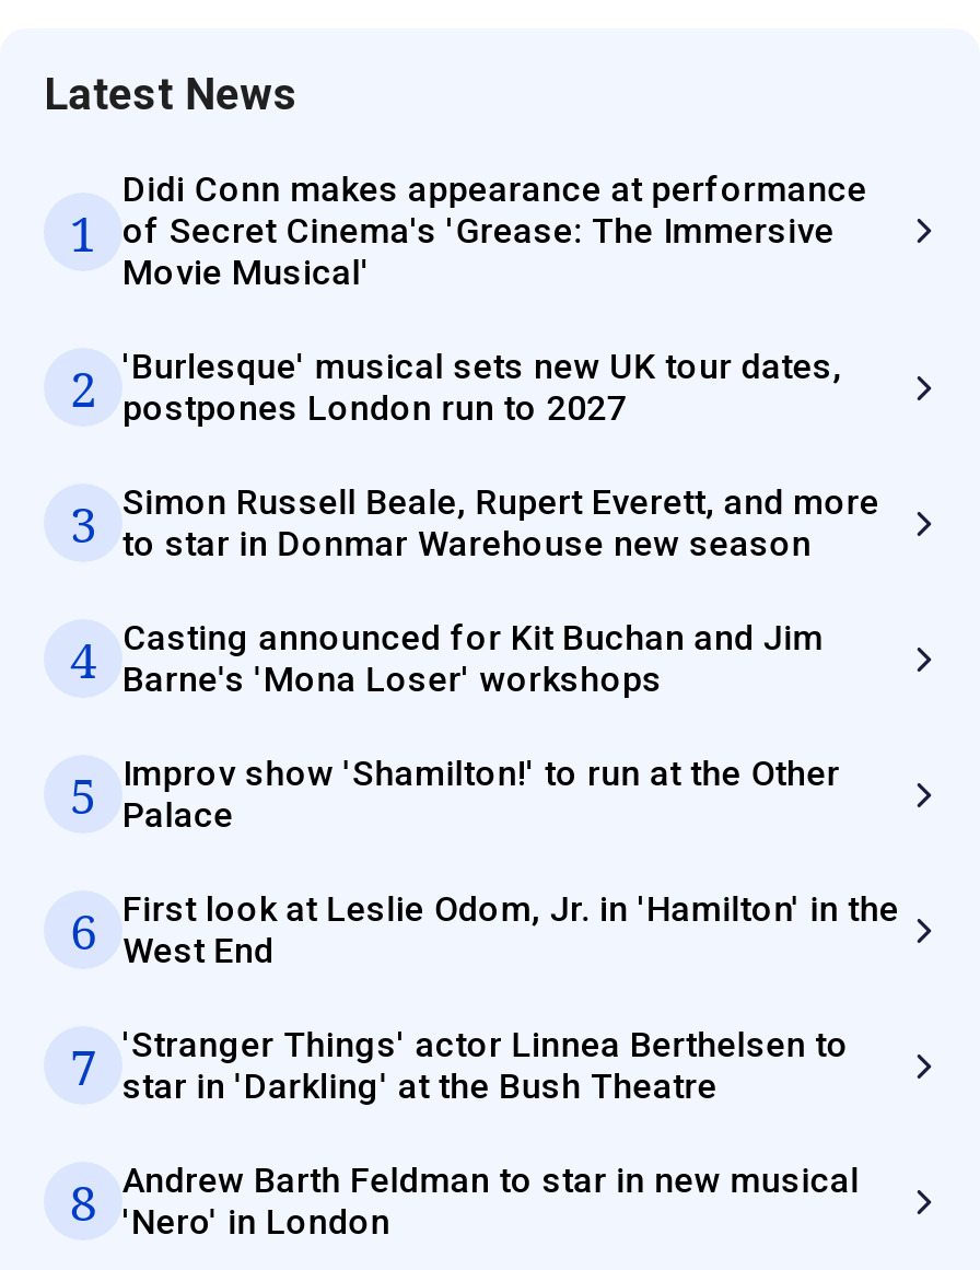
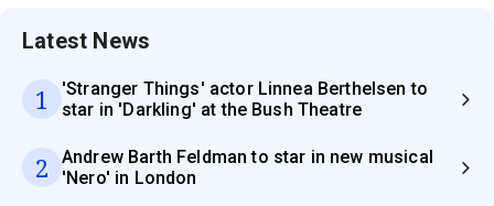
- Didi Conn makes appearance at performance
- of Secret Cinema's 'Grease: The Immersive
- Movie Musical'
- 2
- 'Burlesque' musical sets new UK tour dates,
- postpones London run to 2027
- 3
- Simon Russell Beale, Rupert Everett, and more
- to star in Donmar Warehouse new season
- 4
- Casting announced for Kit Buchan and Jim
- Barne's 'Mona Loser' workshops
- 5
- Improv show 'Shamilton!' to run at the Other
- Palace
- 6
- First look at Leslie Odom, Jr. in 'Hamilton' in the
- West End
- 7

- 8 Andrew Barth Feldman to star in new musical 'Nero' in London
+ 2 Andrew Barth Feldman to star in new musical 'Nero' in London
